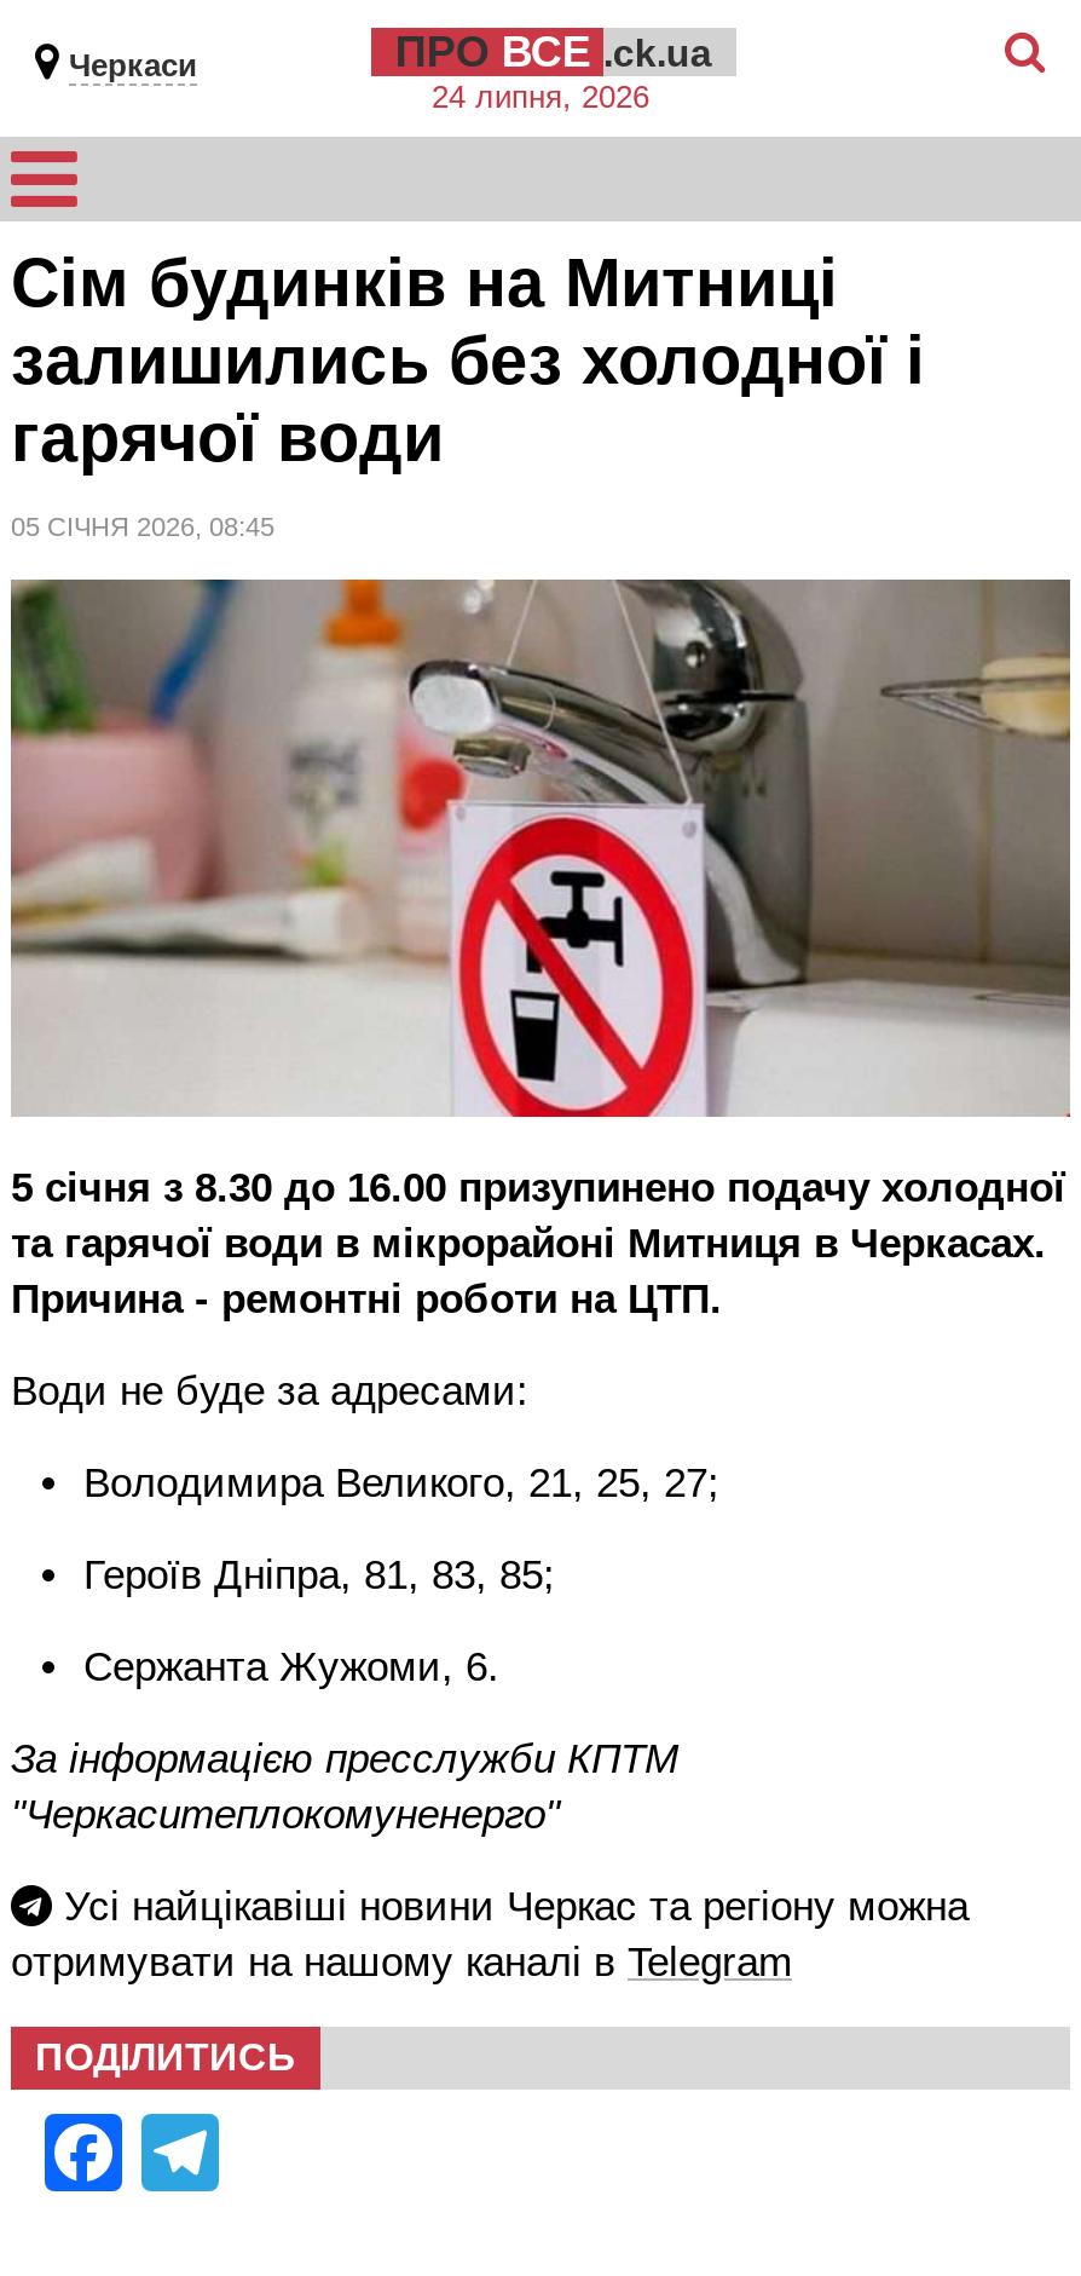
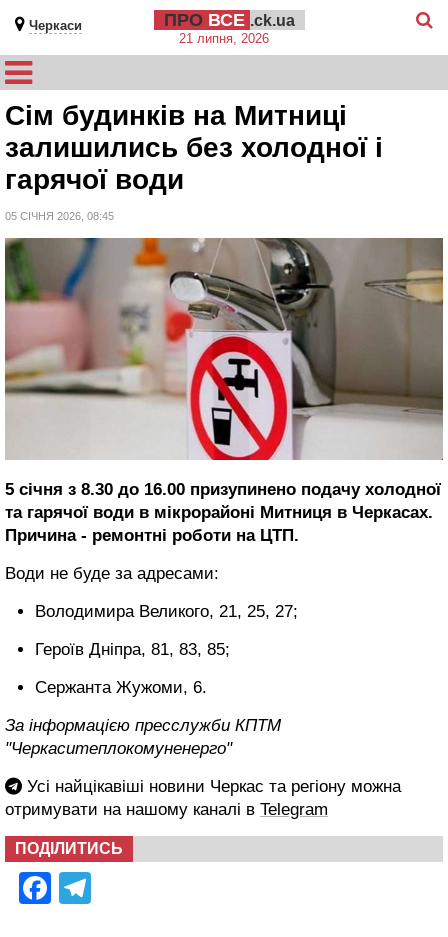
- 24 липня, 2026
+ 21 липня, 2026
